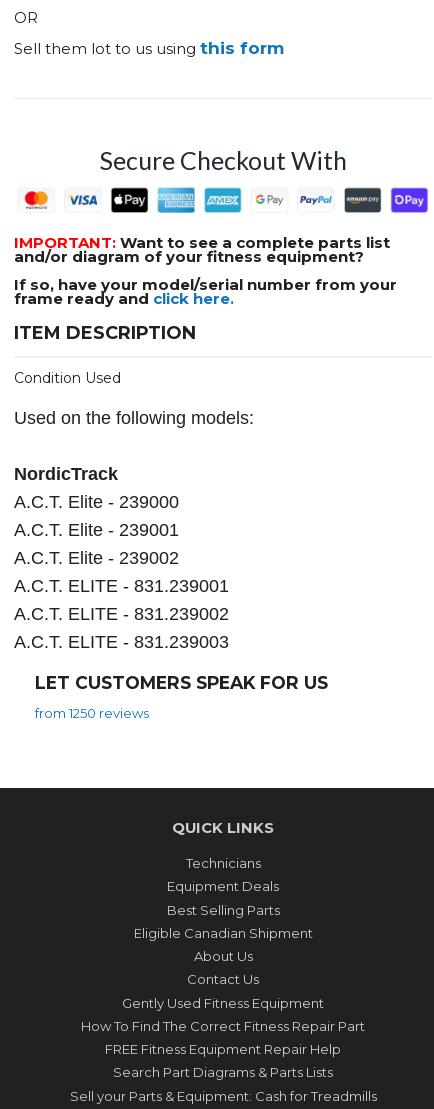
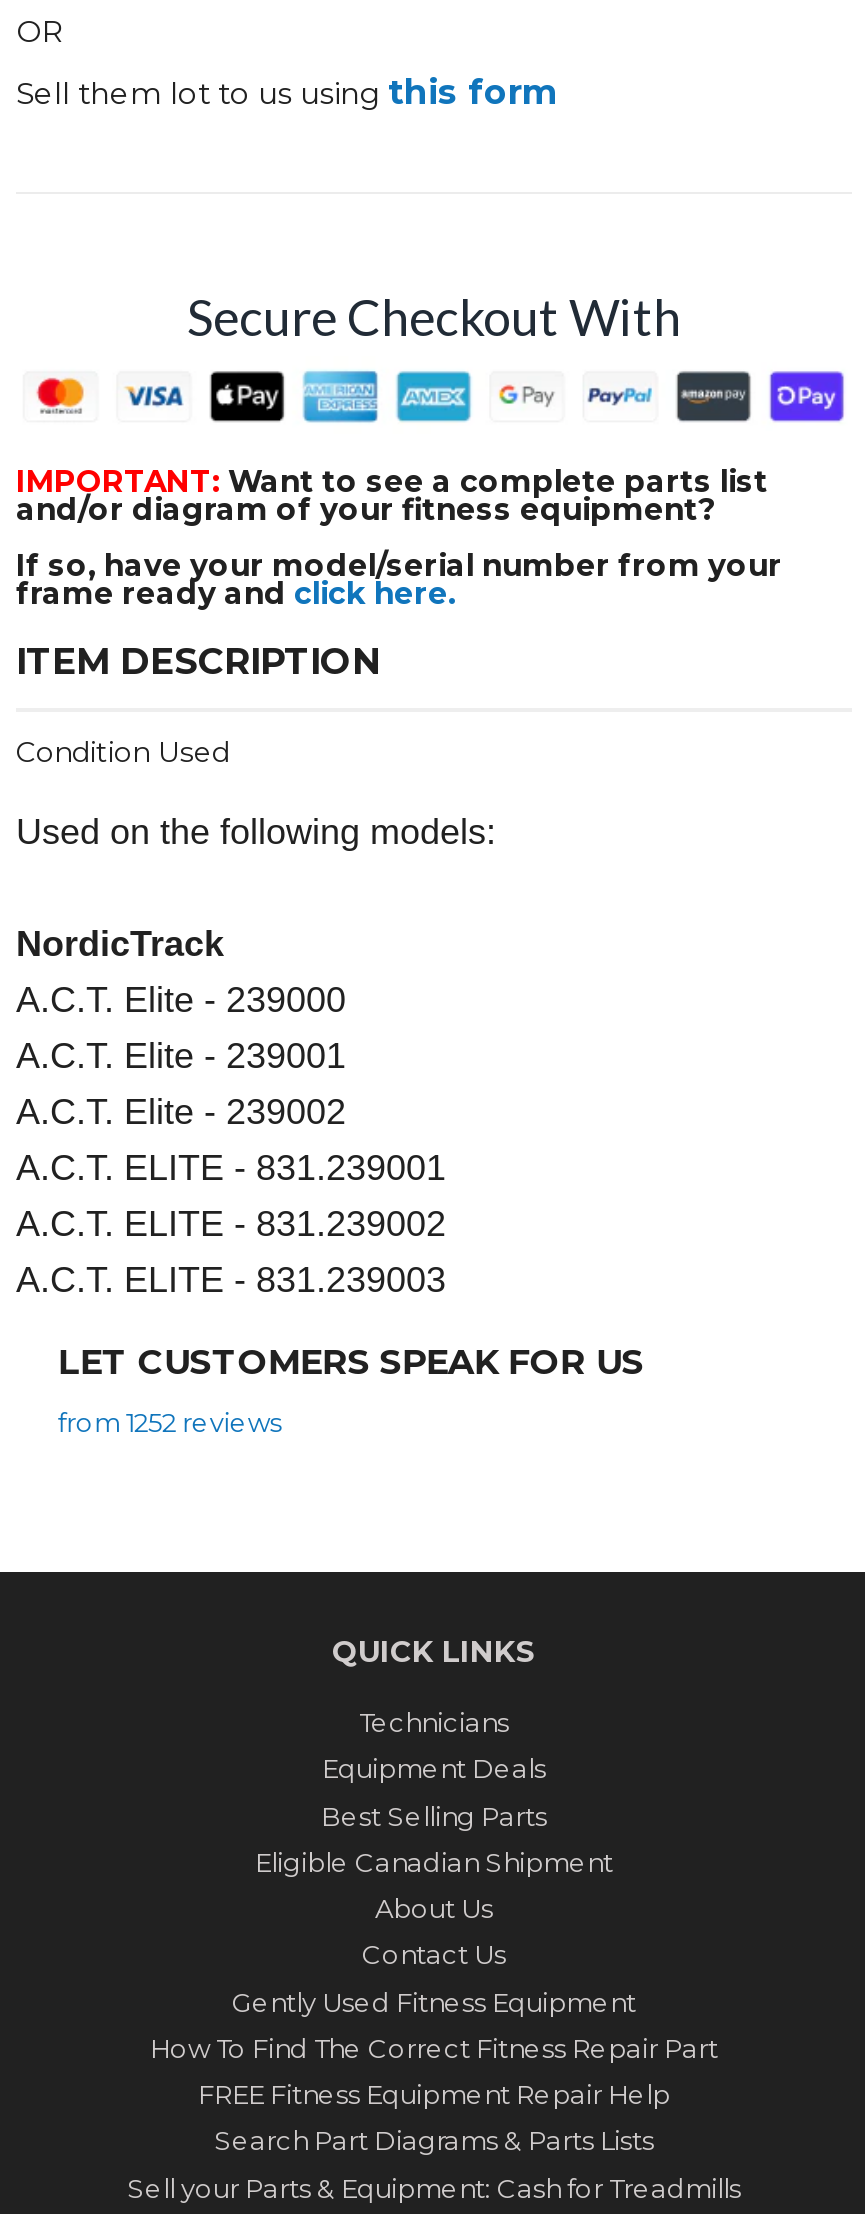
- from 1250 reviews
+ from 1252 reviews
